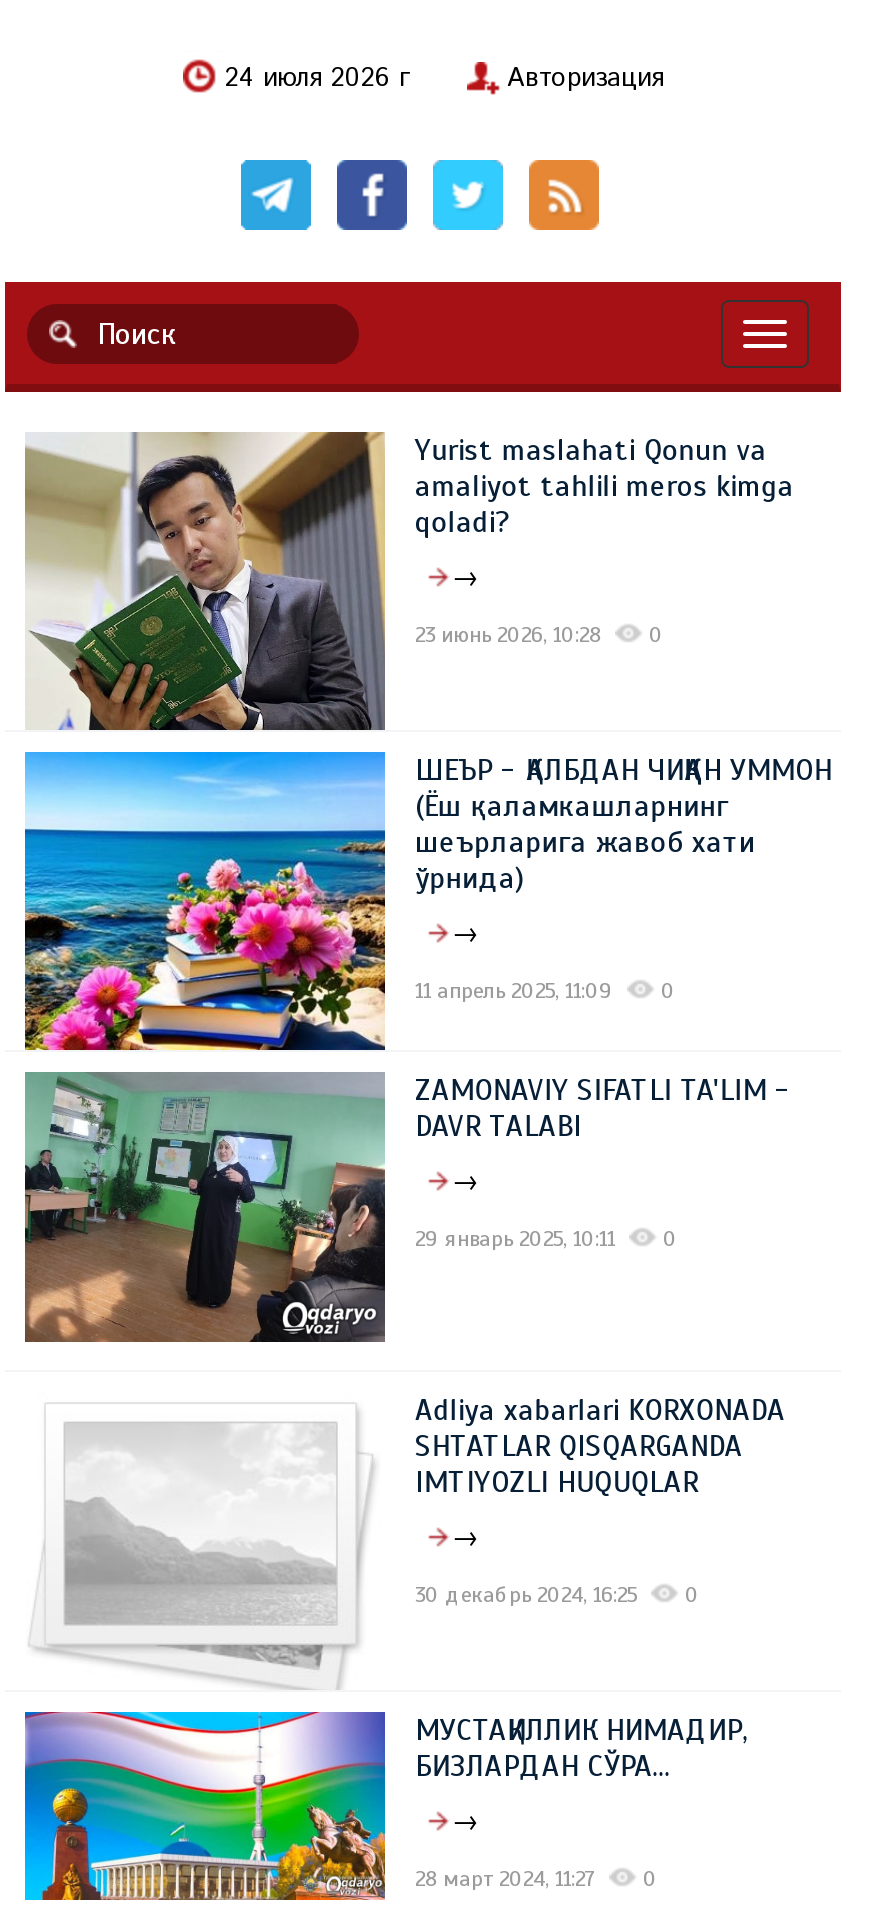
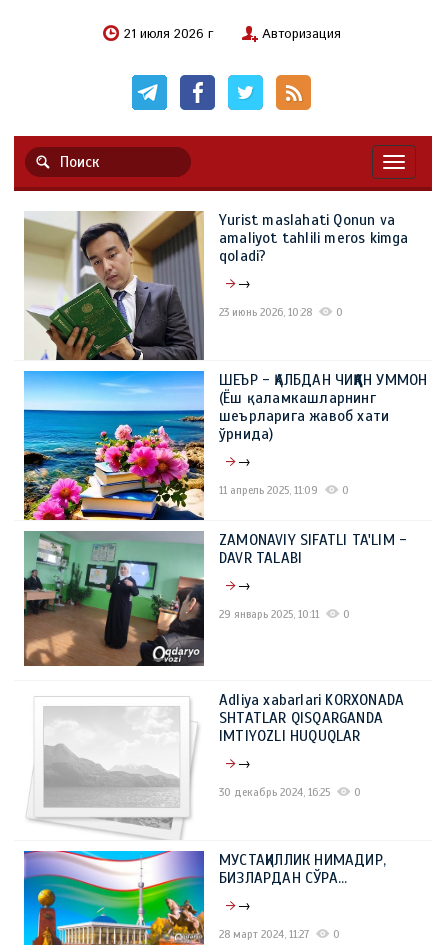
- 24 июля 2026 г
+ 21 июля 2026 г
